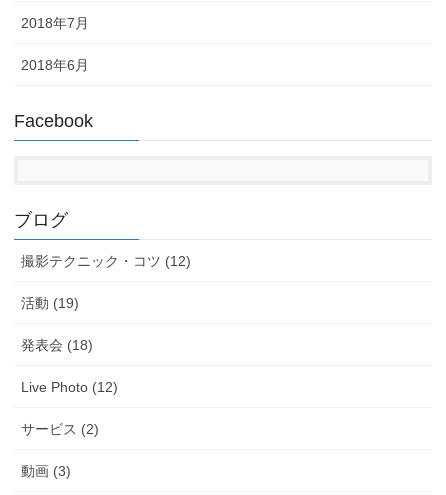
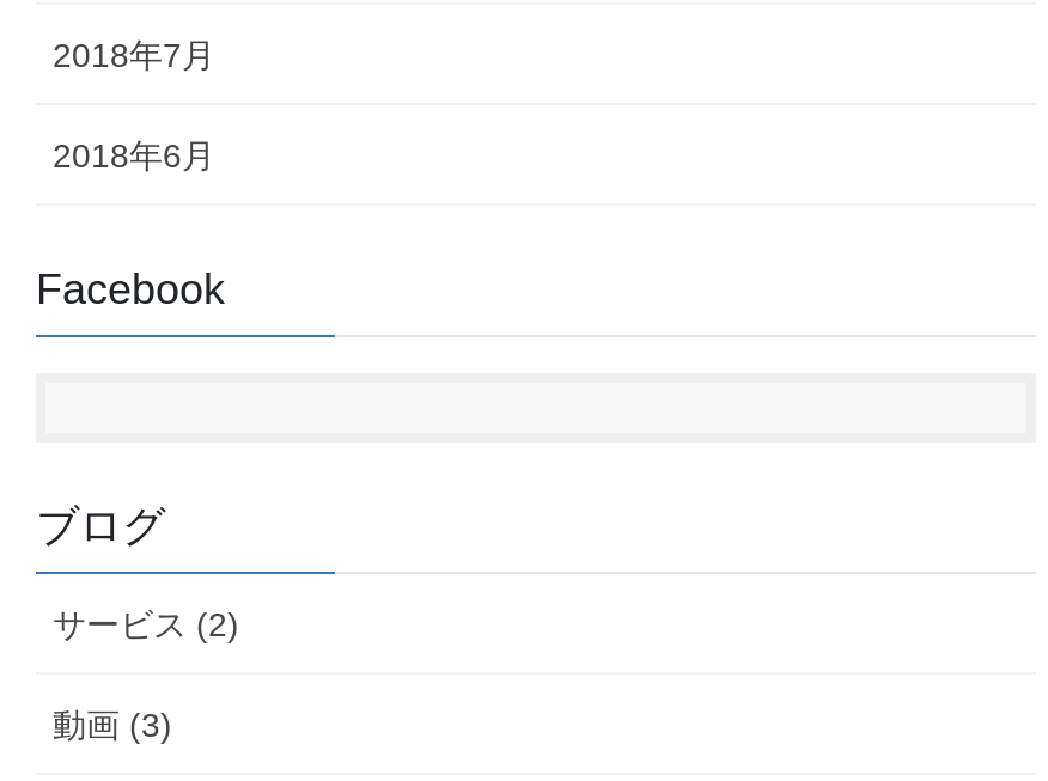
- 撮影テクニック・コツ (12)
- 活動 (19)
- 発表会 (18)
- Live Photo (12)
